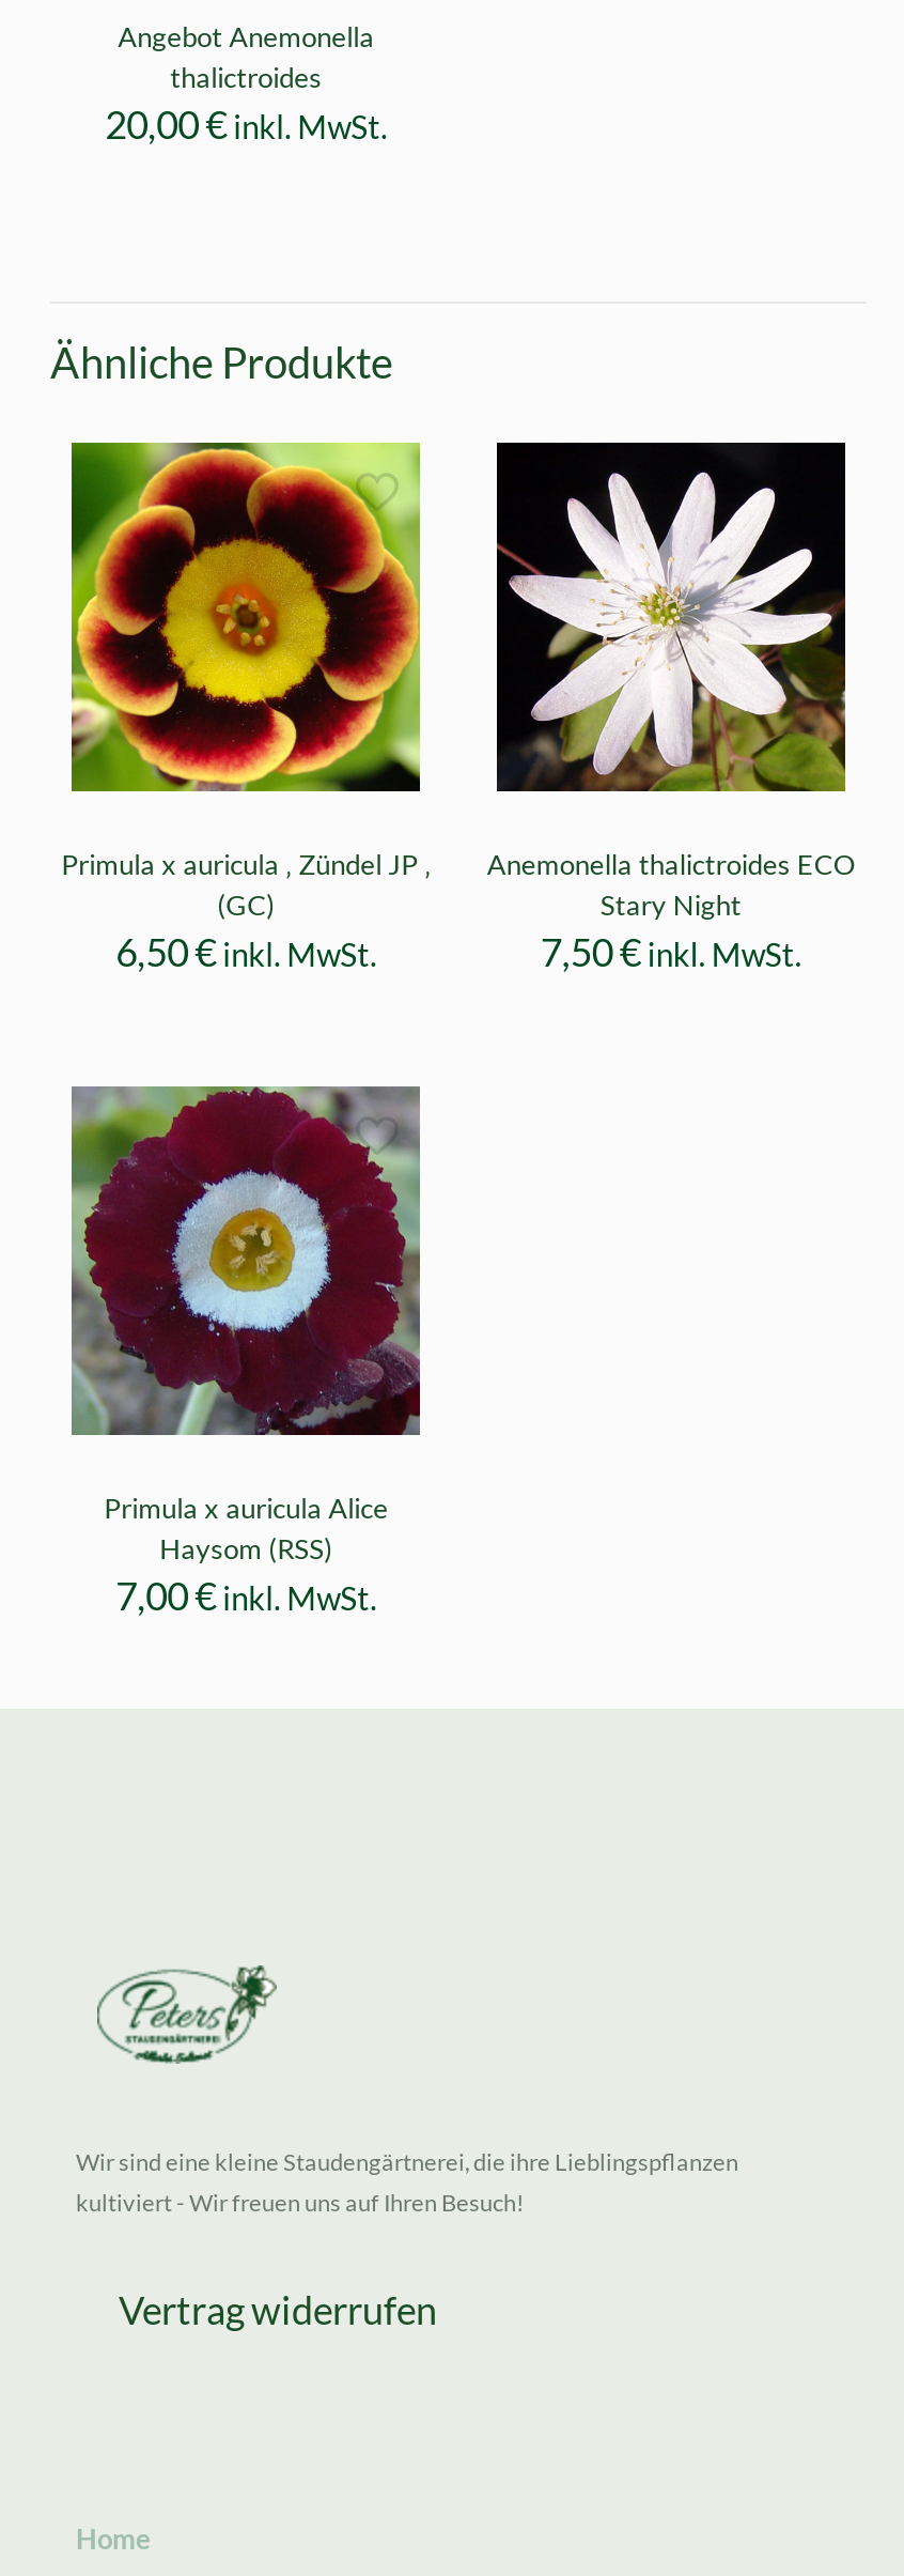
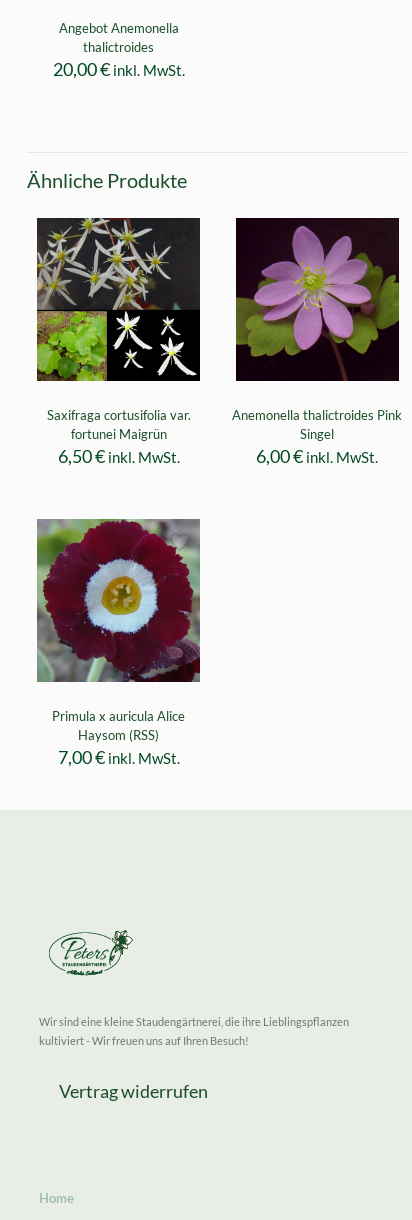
- [image]
- Primula x auricula ‚ Zündel JP ‚
- (GC)
+ [image]
+ Saxifraga cortusifolia var.
+ fortunei Maigrün

- [image]
- Anemonella thalictroides ECO
- Stary Night
- 7,50€ inkl. MwSt.
+ [image]
+ Anemonella thalictroides Pink
+ Singel
+ 6,00€ inkl. MwSt.
